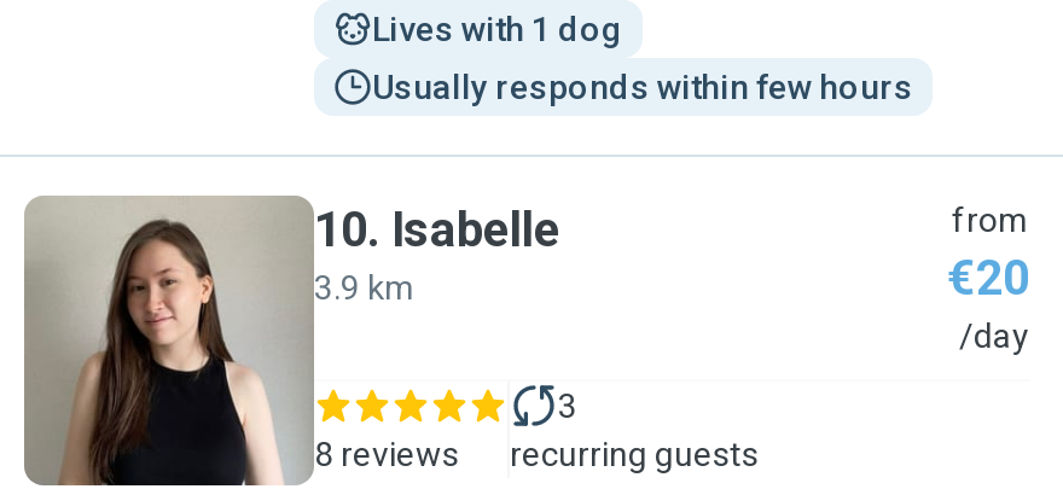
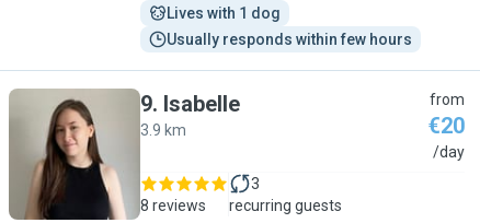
- 10. Isabelle
+ 9. Isabelle
